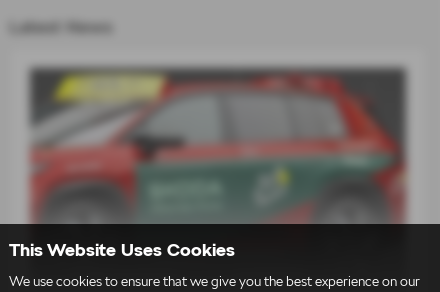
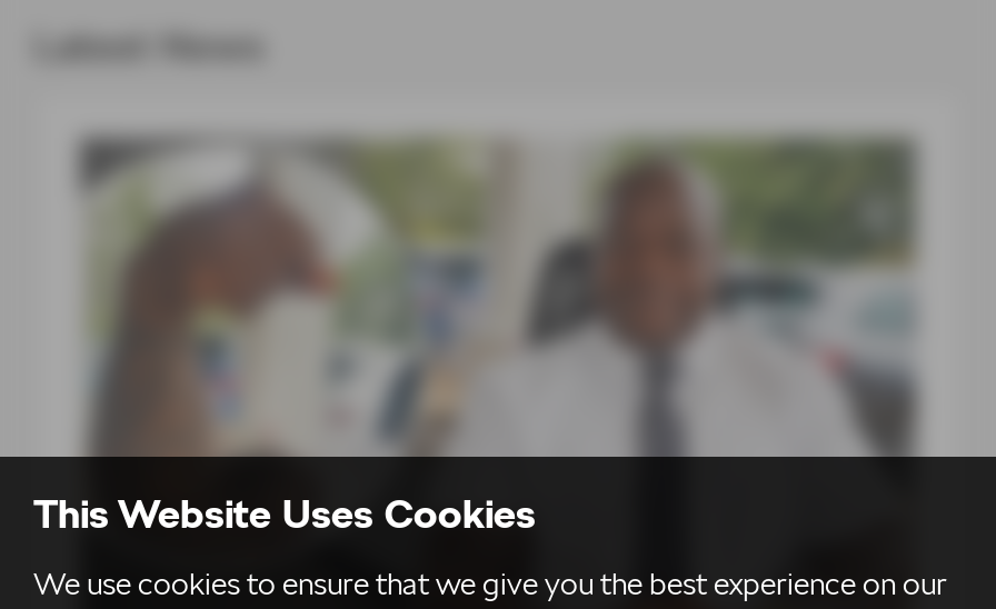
- [image]
+ [image]
